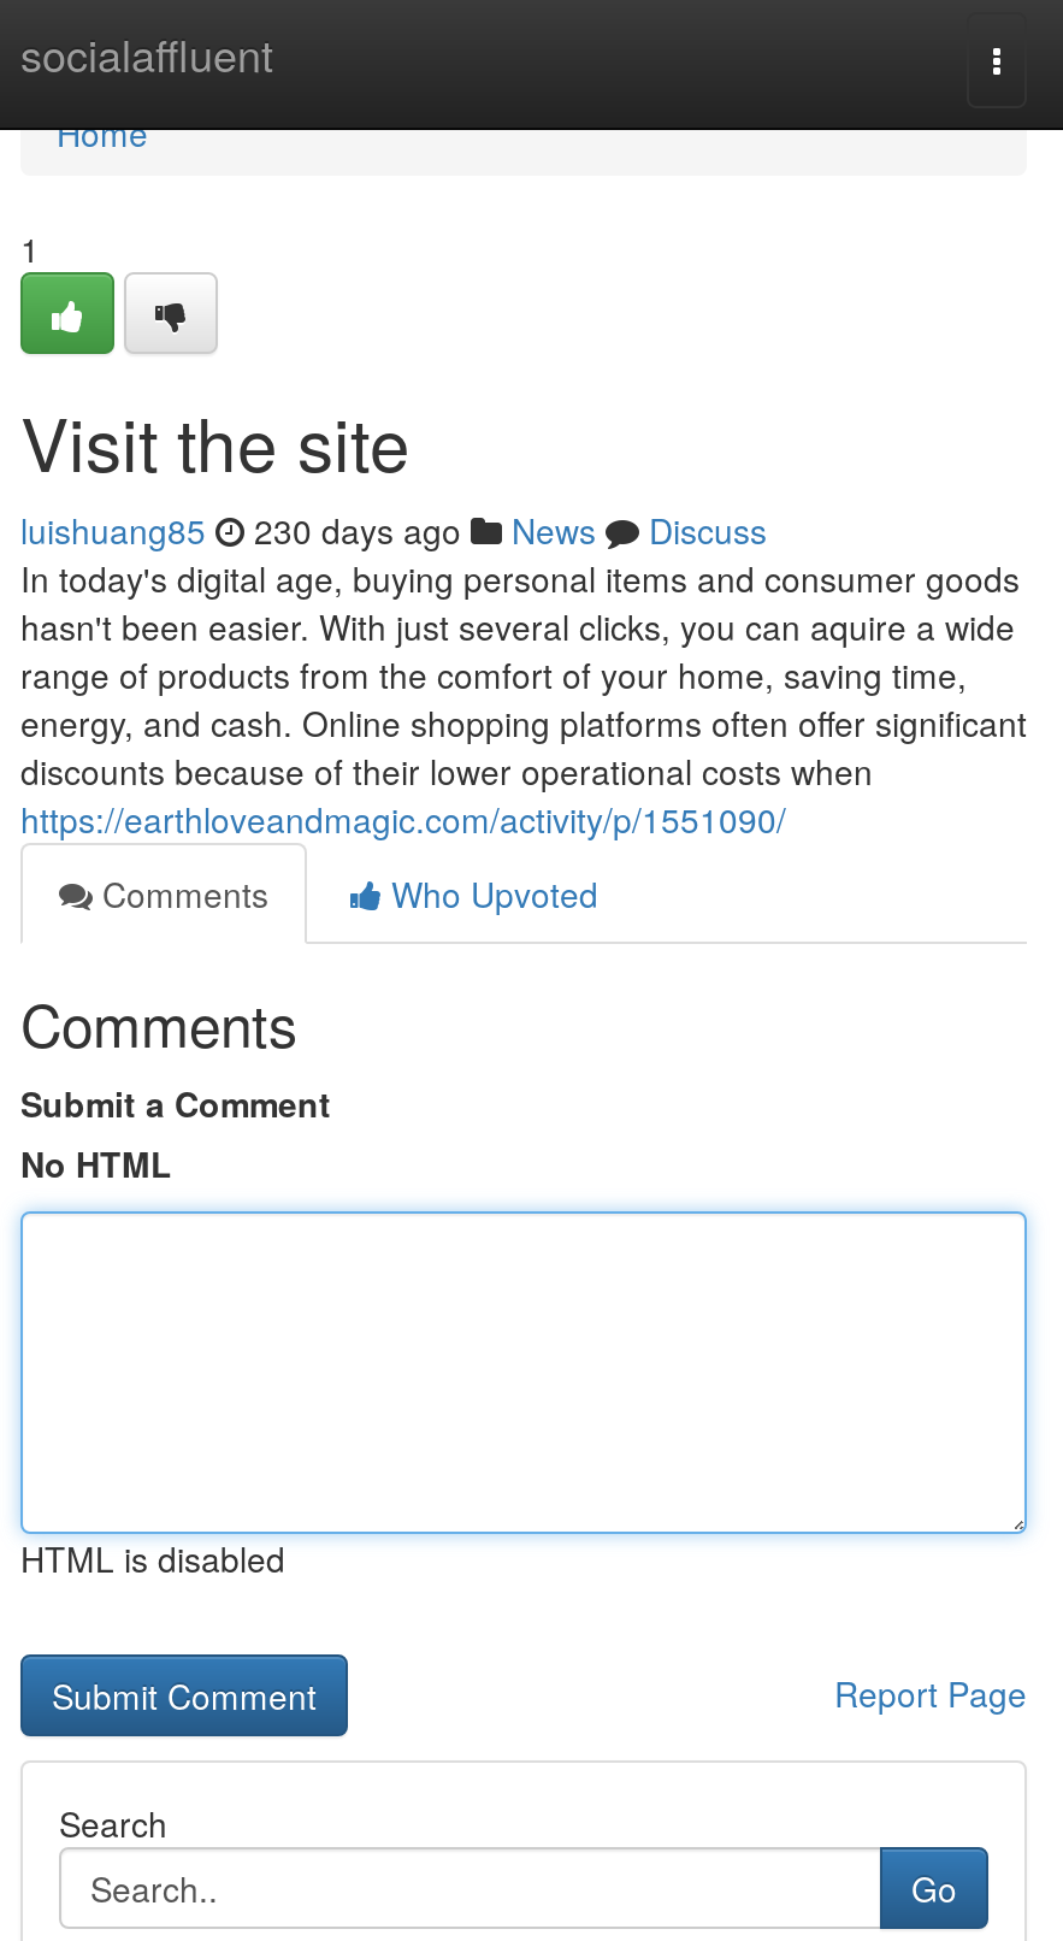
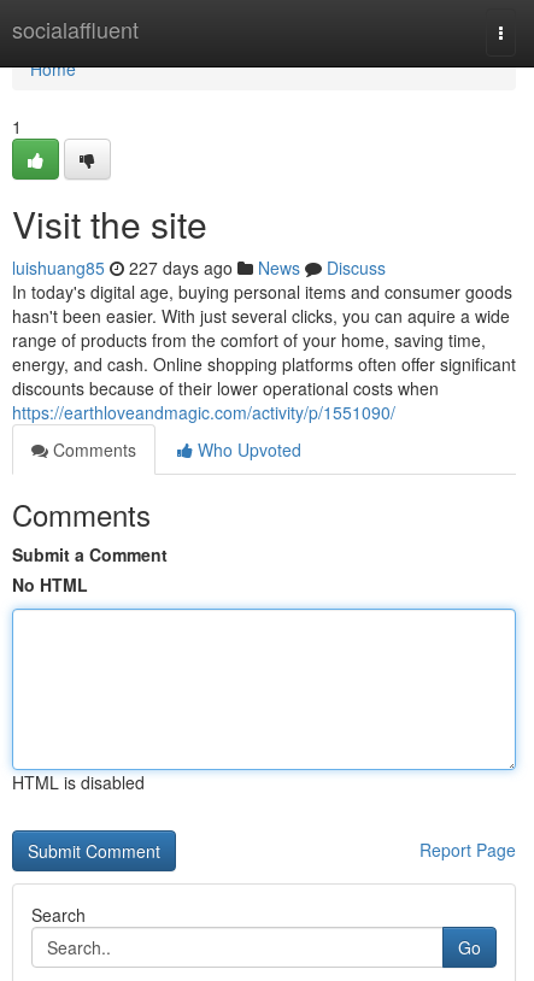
- luishuang85 230 days ago News Discuss
+ luishuang85 227 days ago News Discuss
